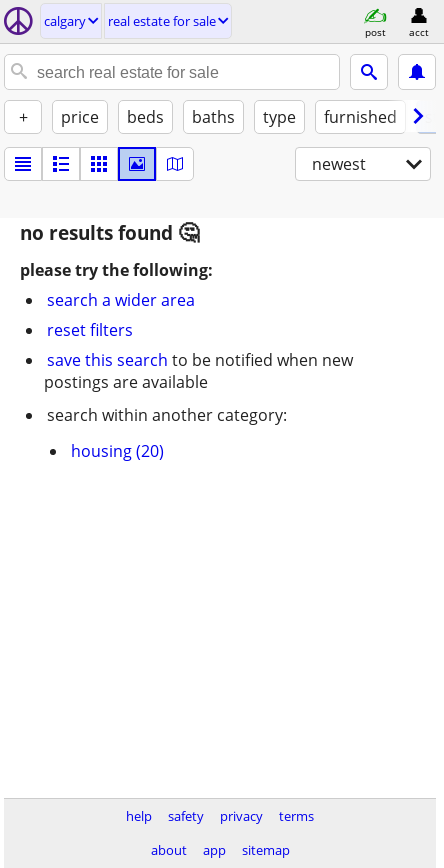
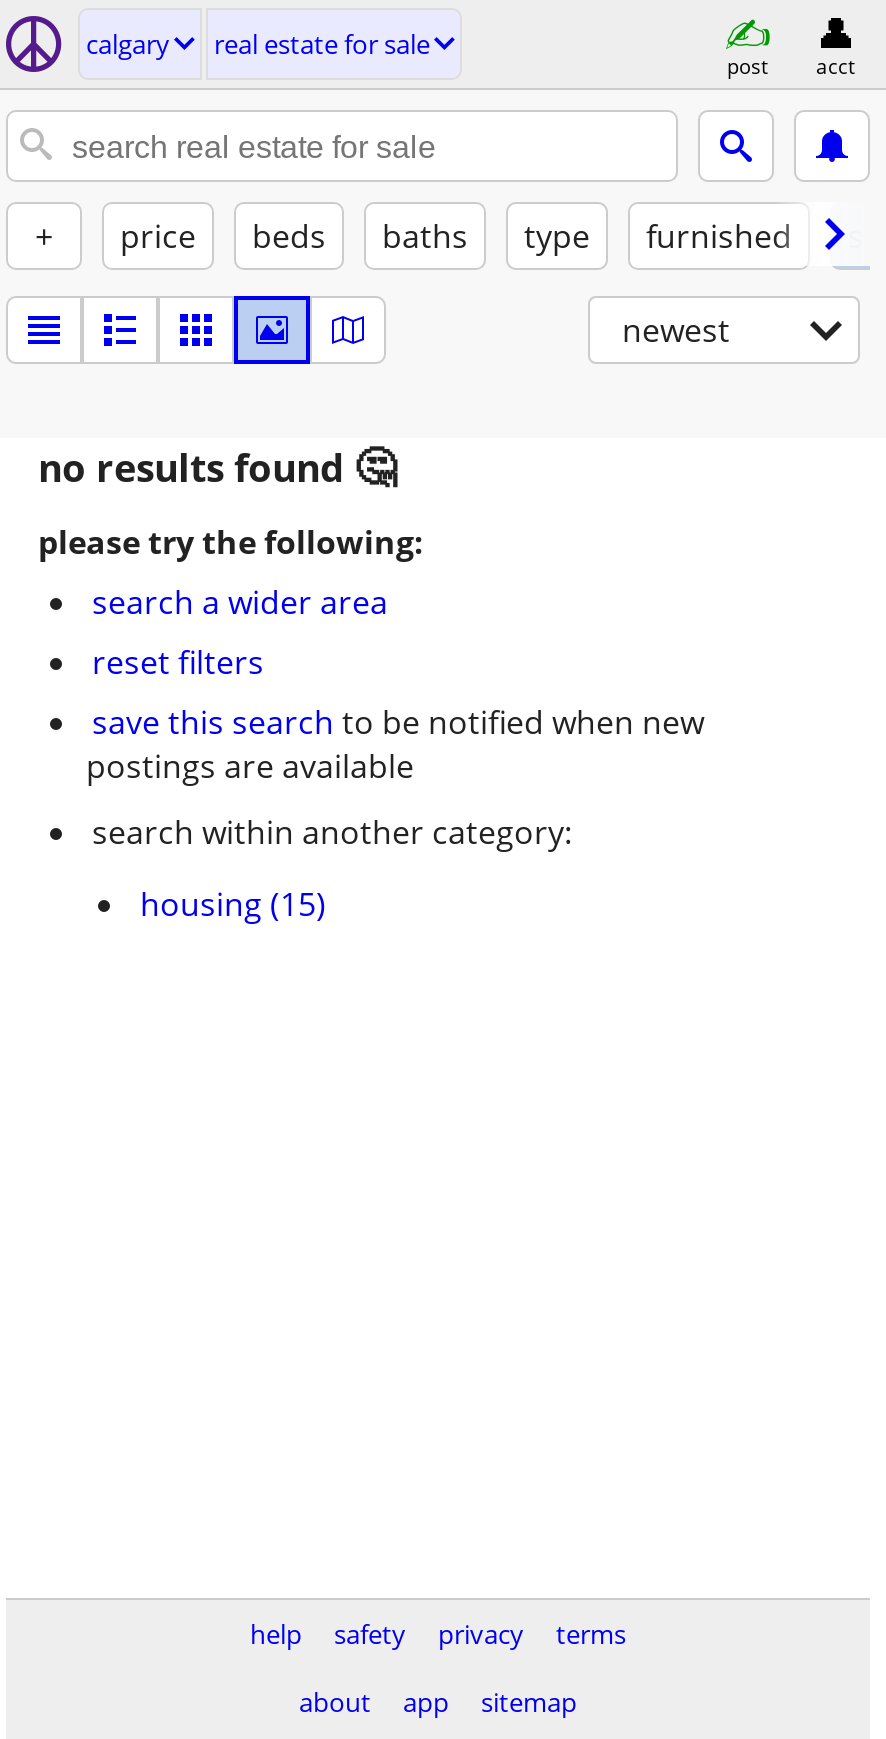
- housing (20)
+ housing (15)
